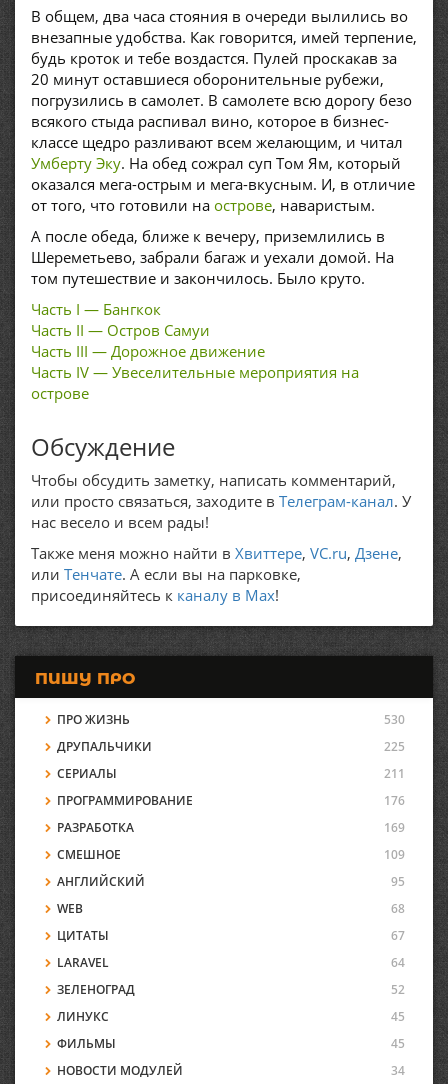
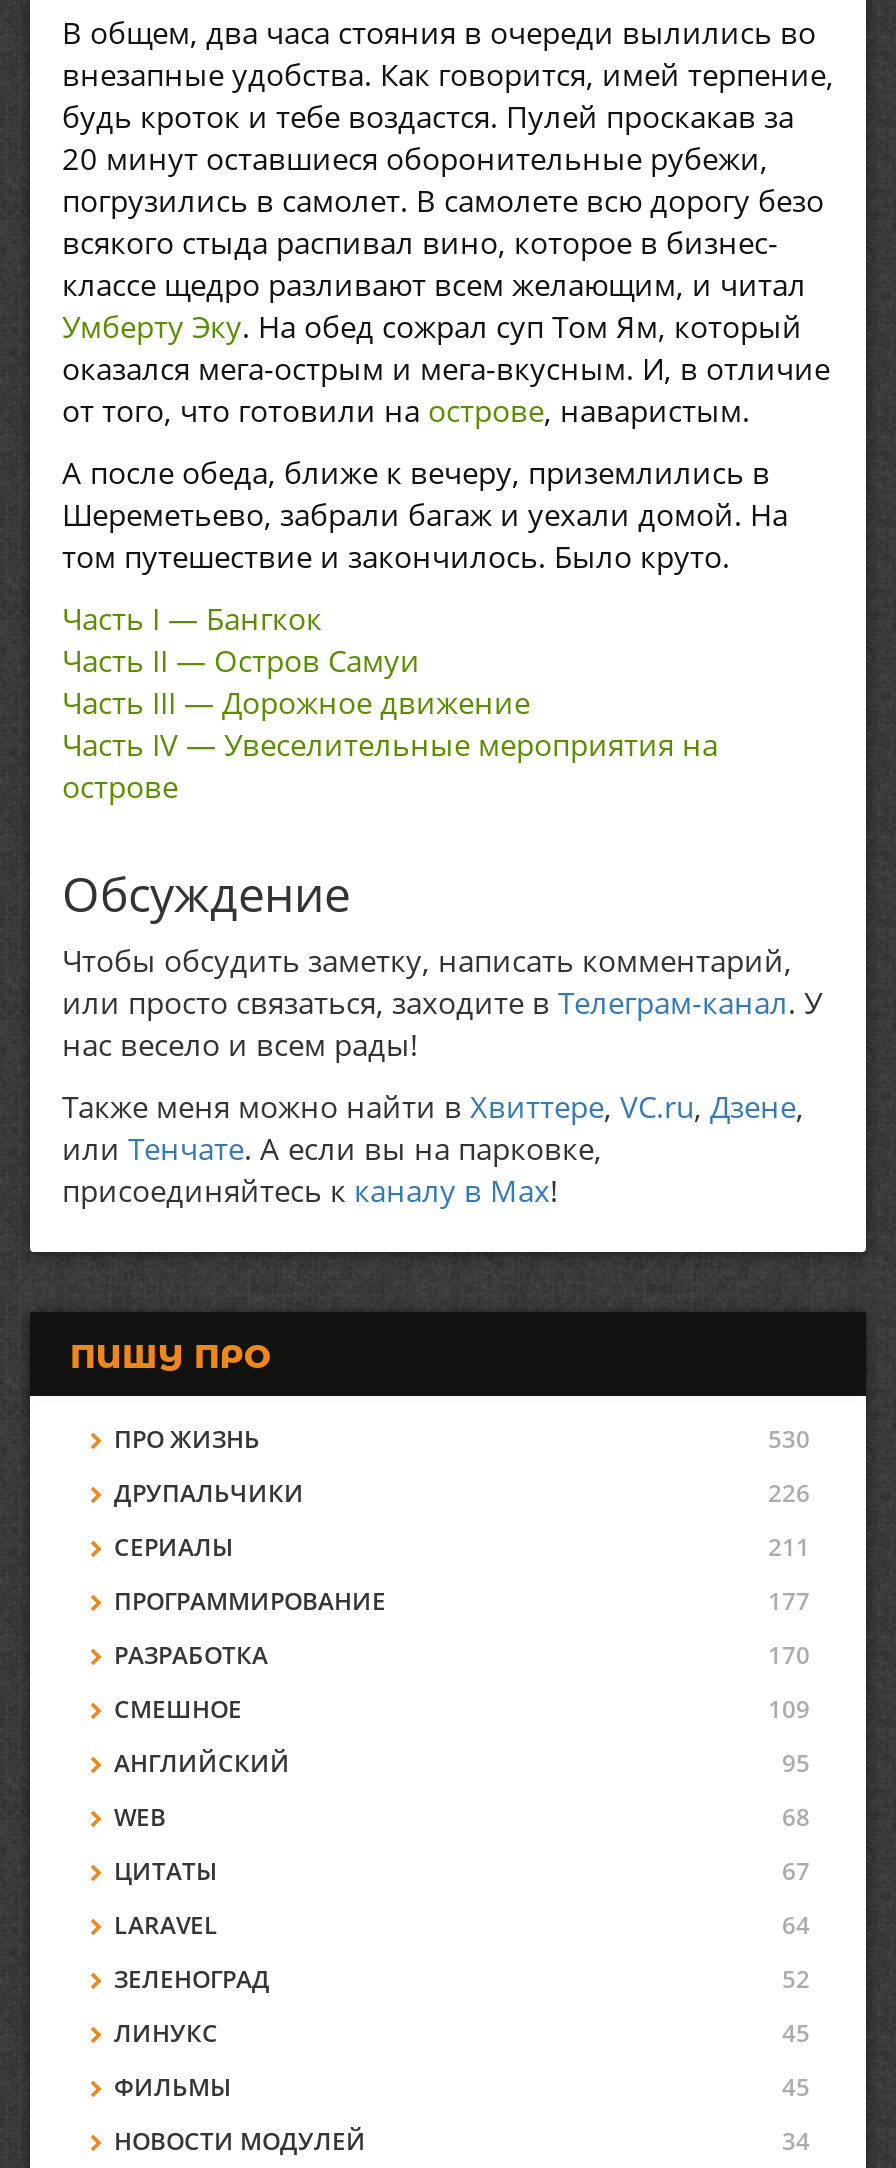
- 225
+ 226

- 176
+ 177

- 169
+ 170
